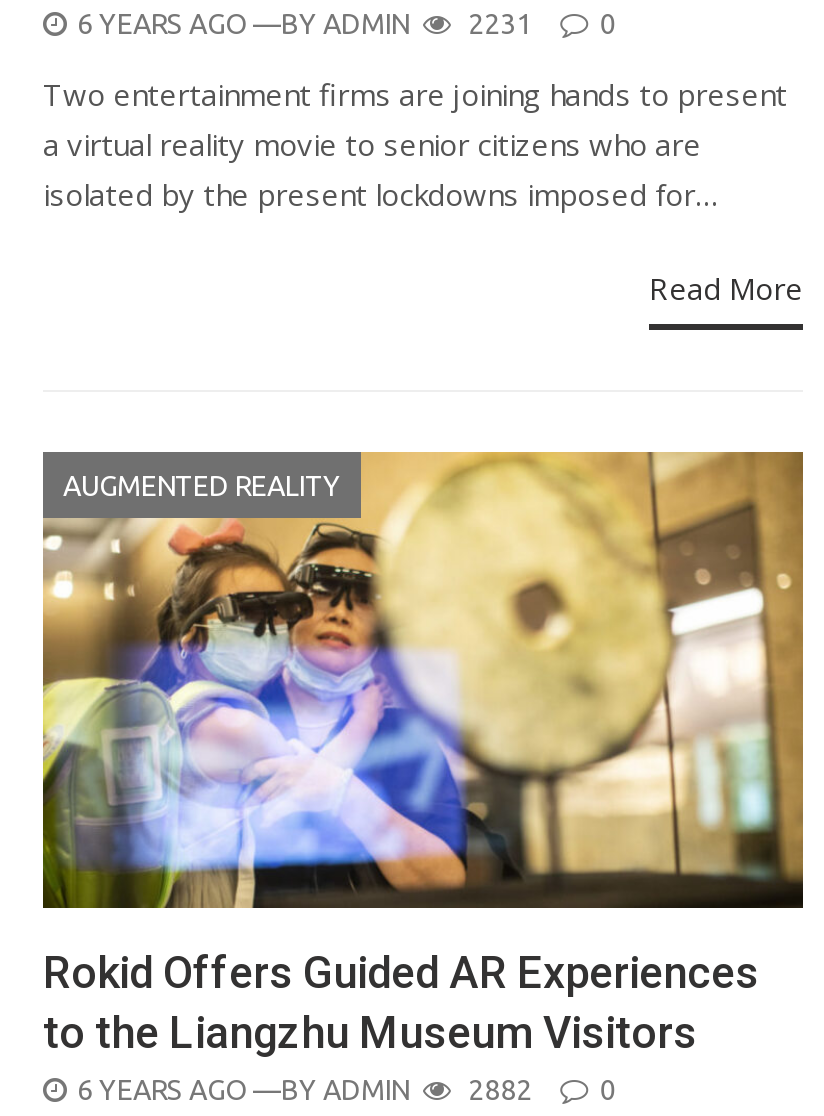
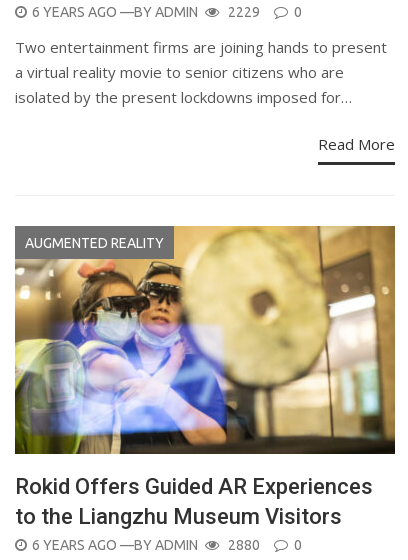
- 2231
+ 2229

- 2882
+ 2880
